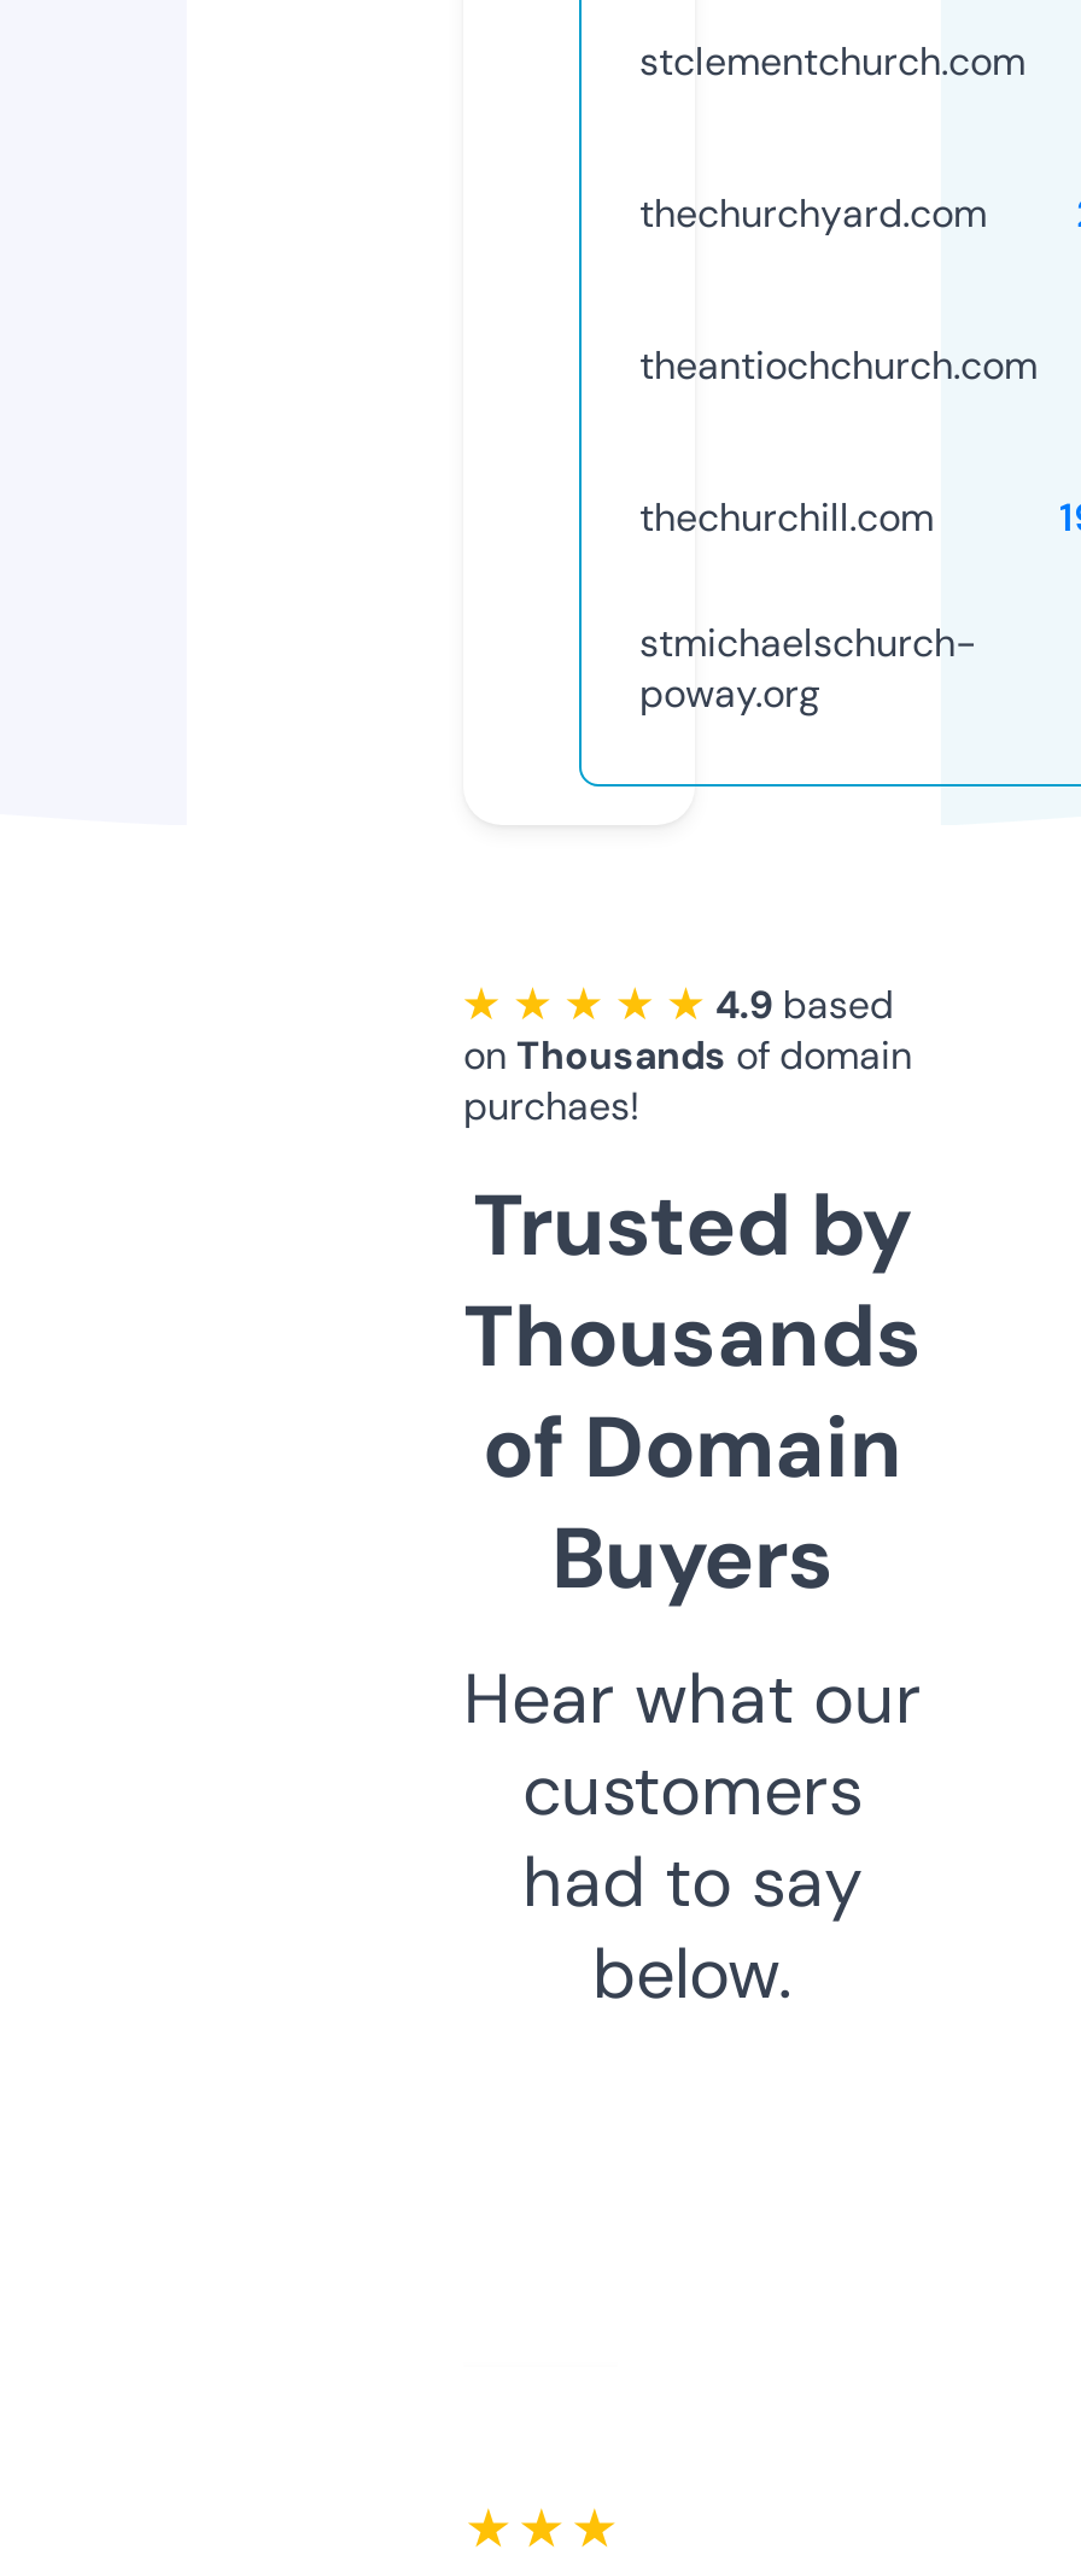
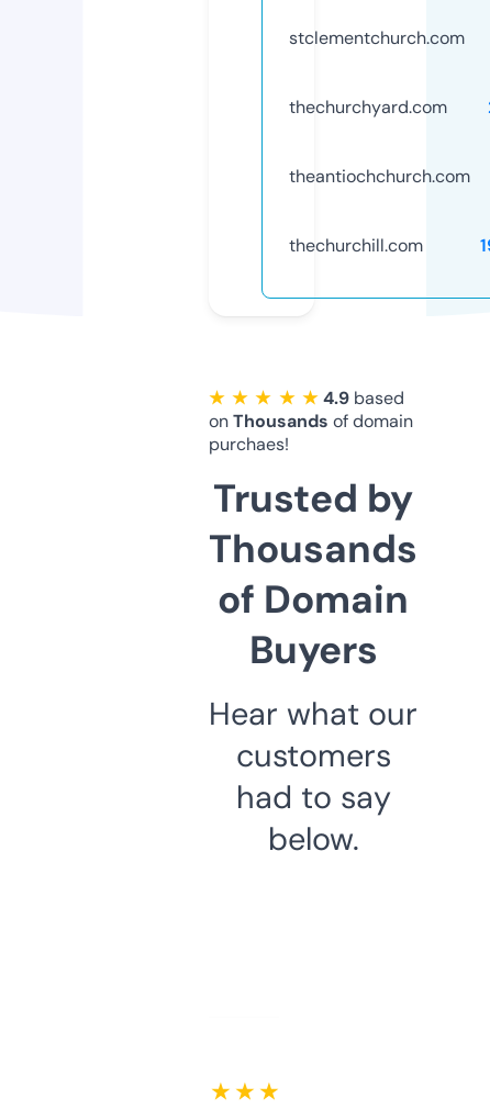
- stmichaelschurch-
- poway.org
